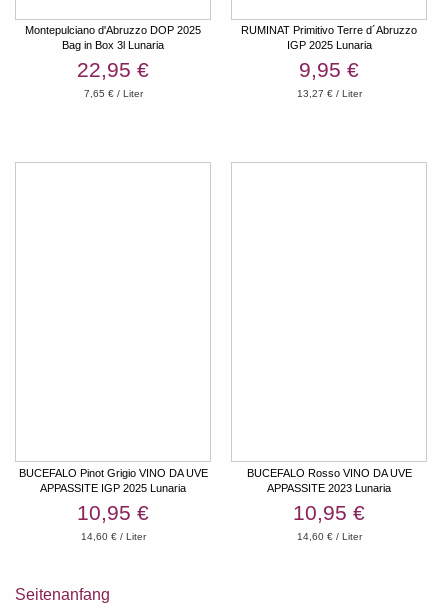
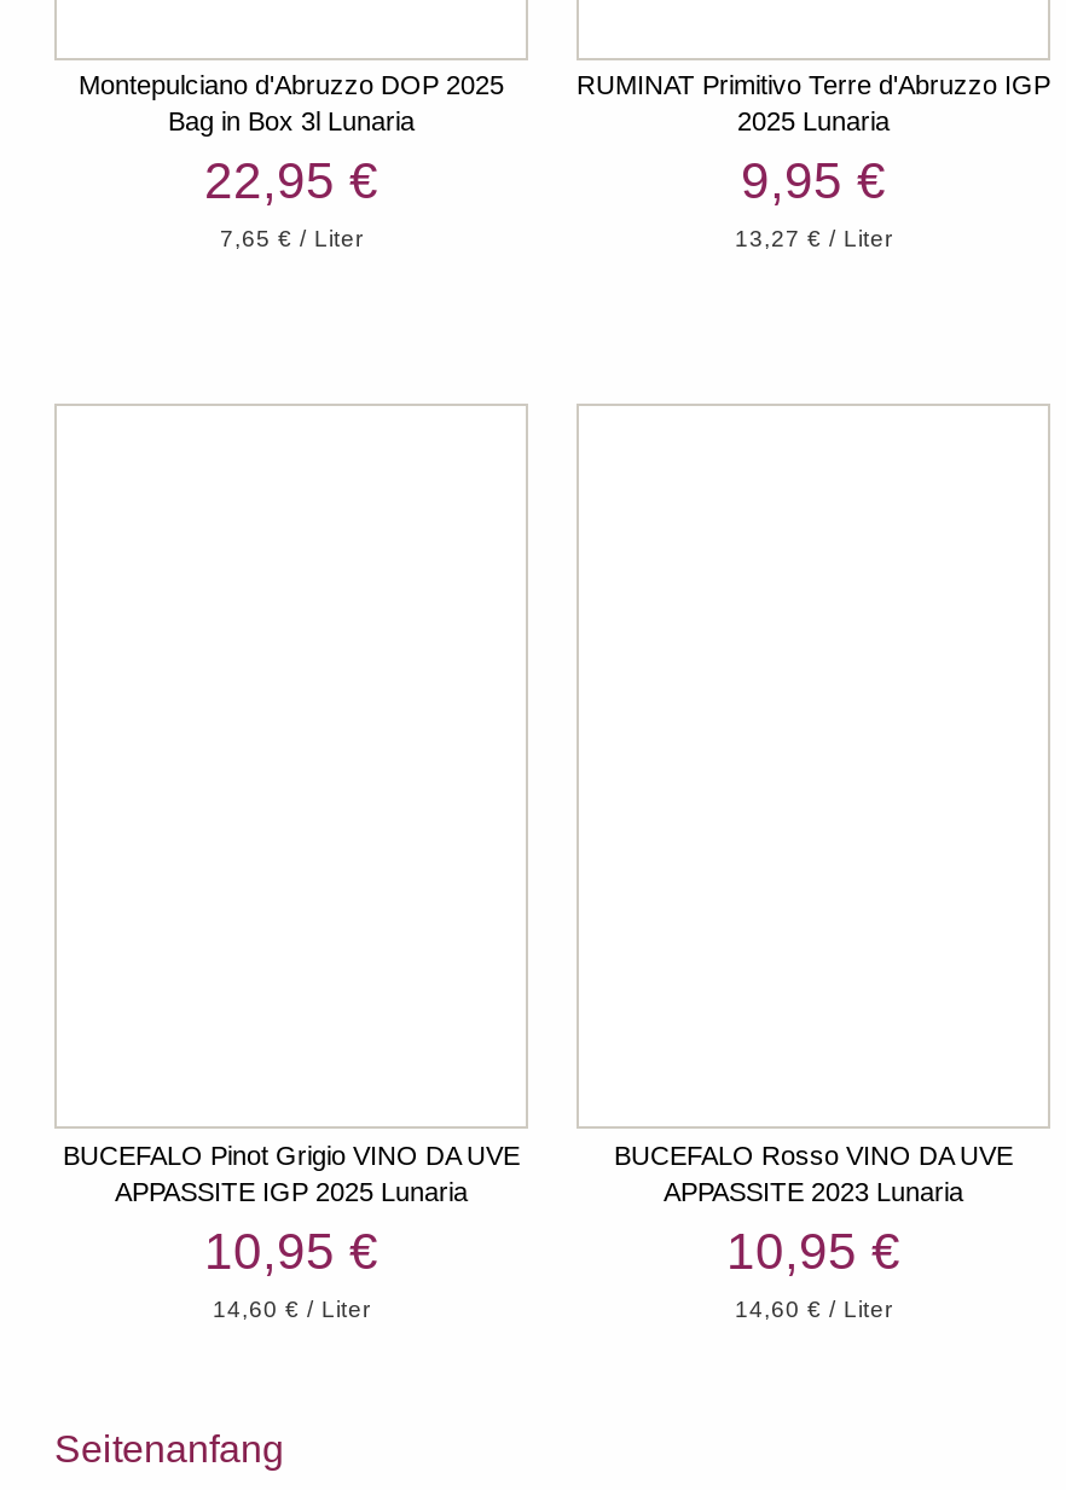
- RUMINAT Primitivo Terre d´Abruzzo
- IGP 2025 Lunaria
+ RUMINAT Primitivo Terre d'Abruzzo IGP
+ 2025 Lunaria
